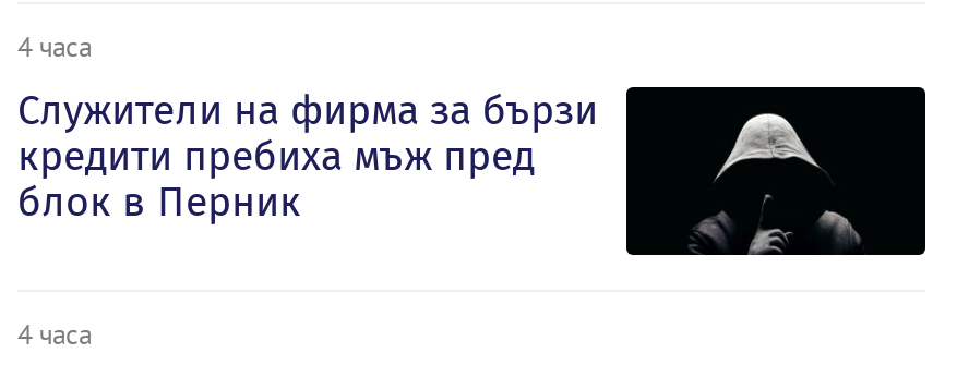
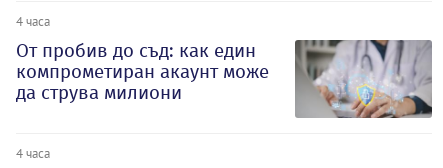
- [image]
- Служители на фирма за бързи
- кредити пребиха мъж пред
- блок в Перник
+ [image]
+ От пробив до съд: как един
+ компрометиран акаунт може
+ да струва милиони
